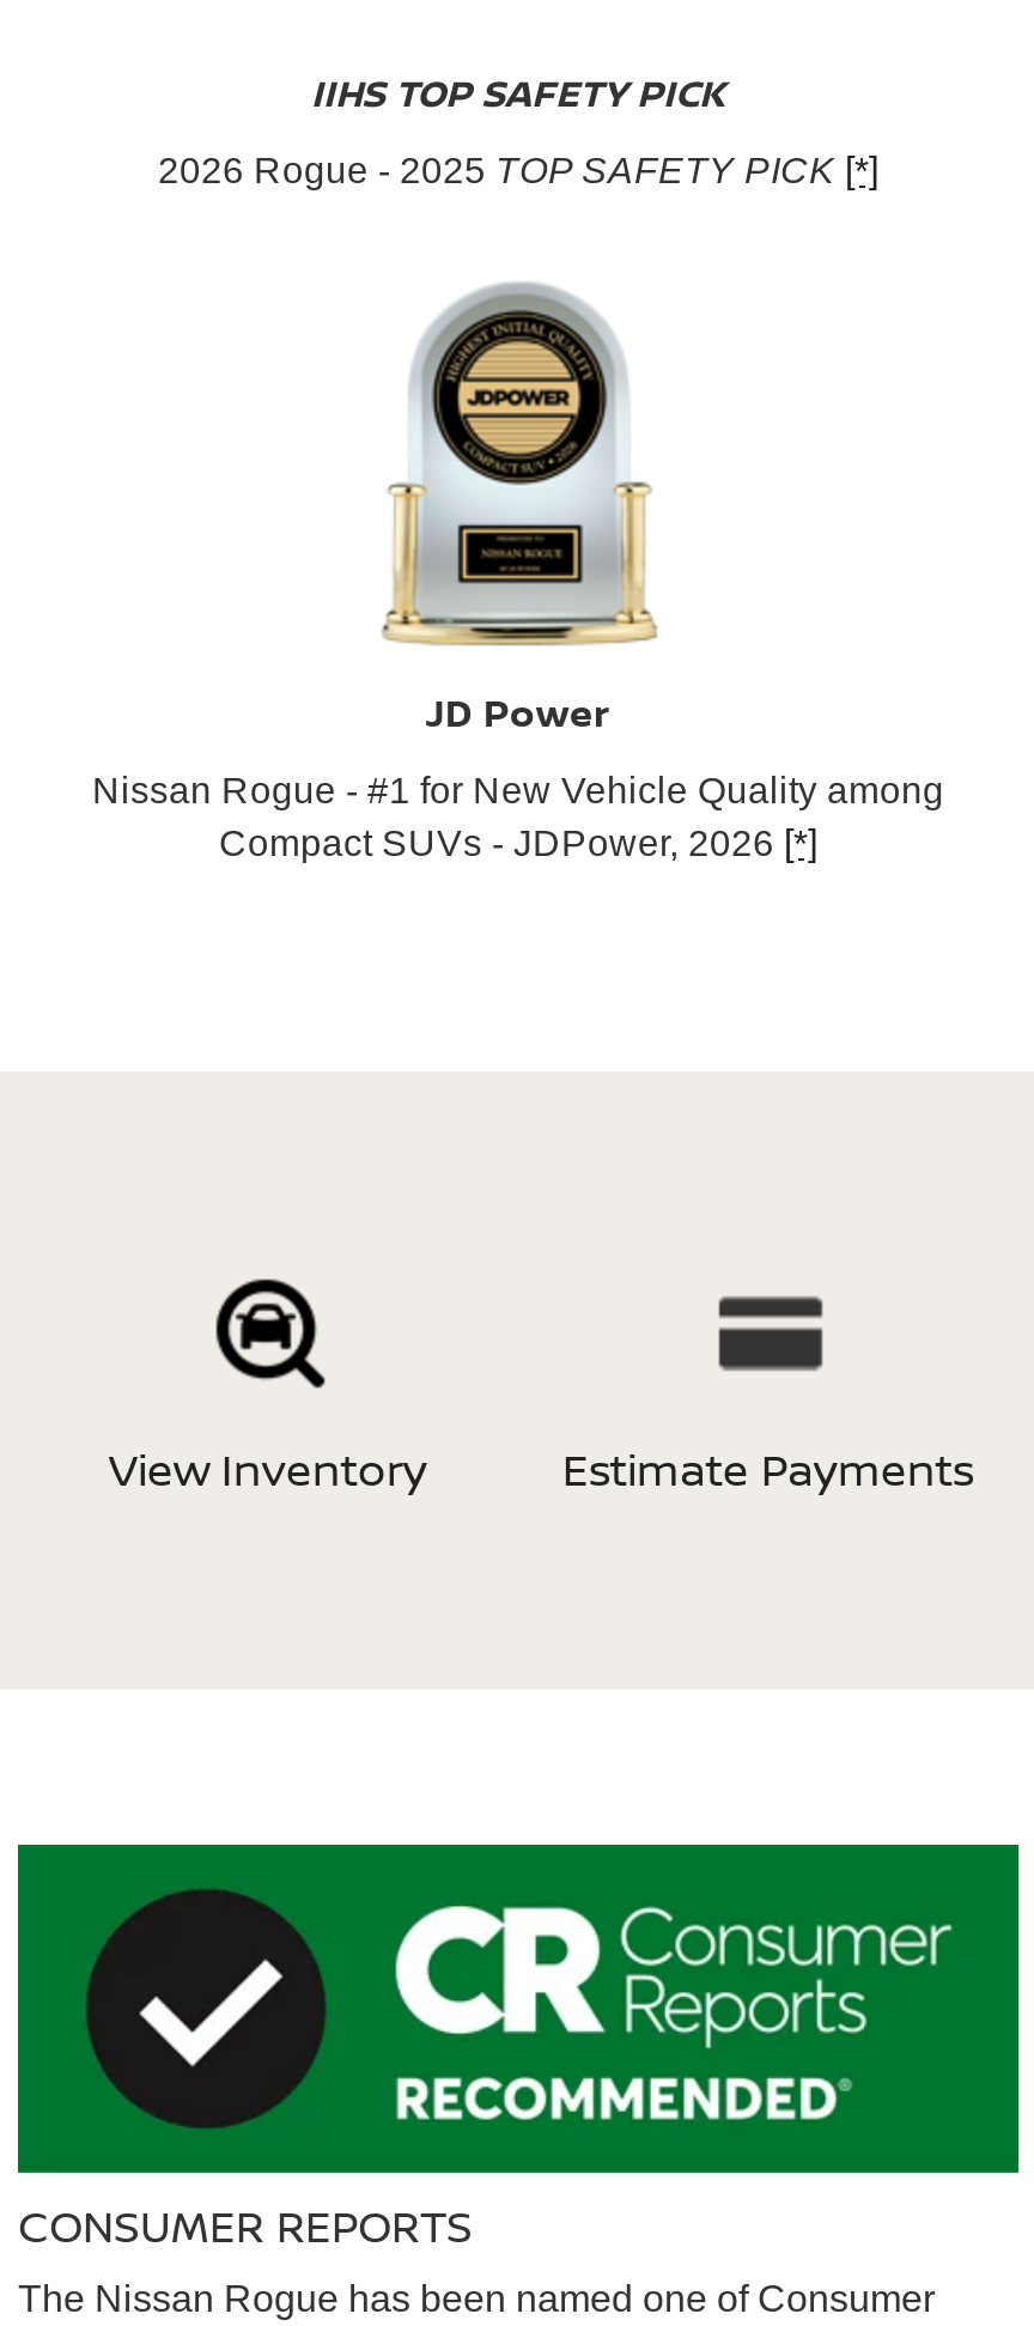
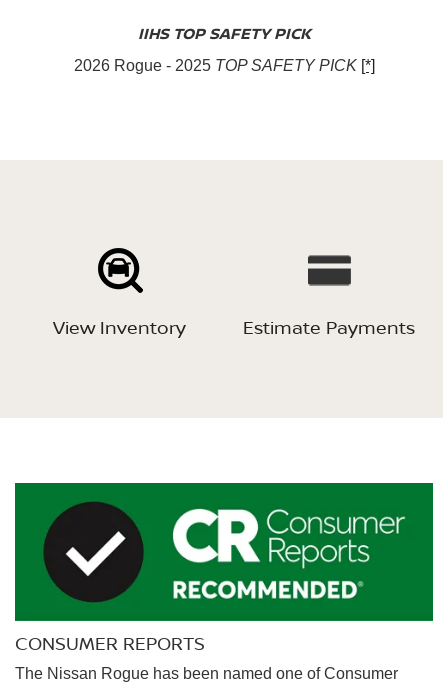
- [image]
- JD Power
- Nissan Rogue - #1 for New Vehicle Quality among
- Compact SUVs - JDPower, 2026 [*]
